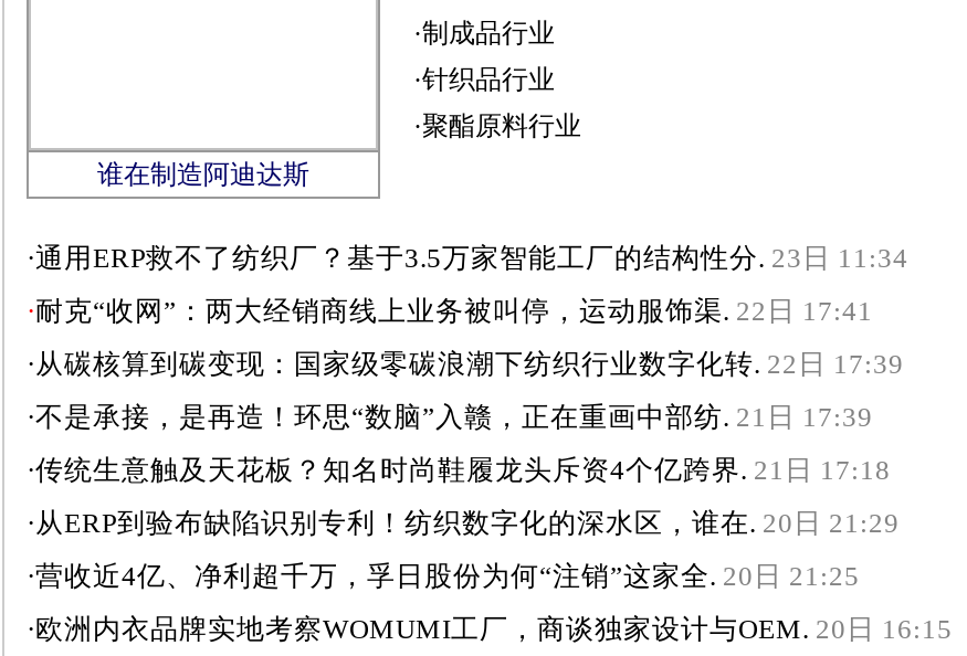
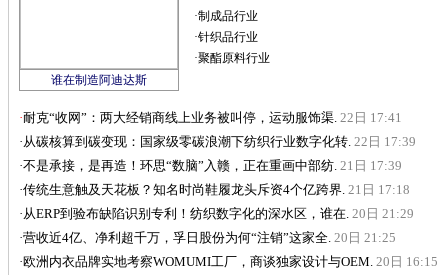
- ·通用ERP救不了纺织厂？基于3.5万家智能工厂的结构性分. 23日 11:34
